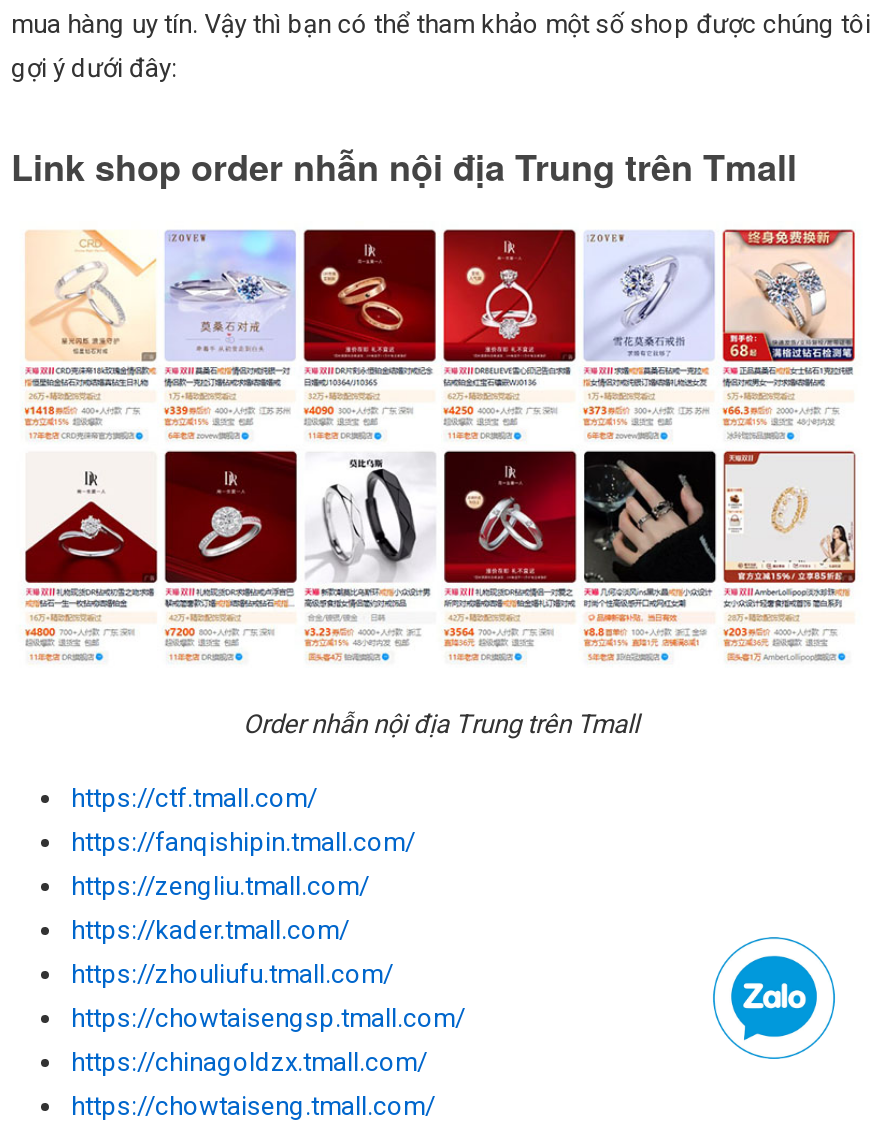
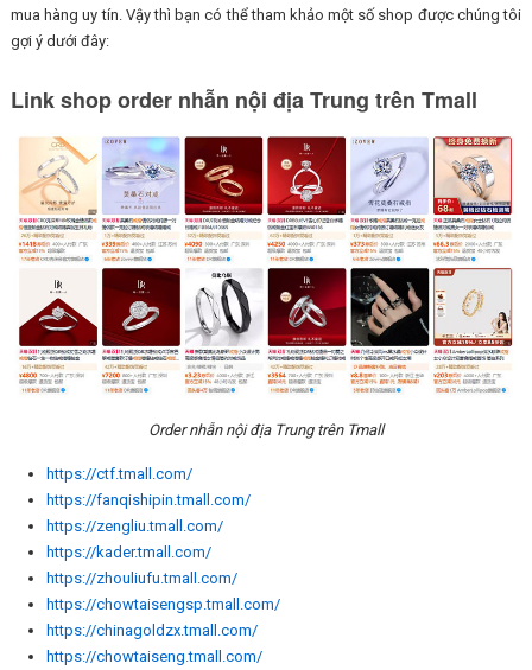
- [image]
